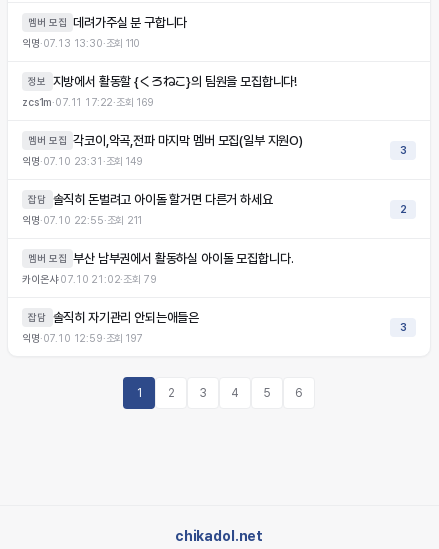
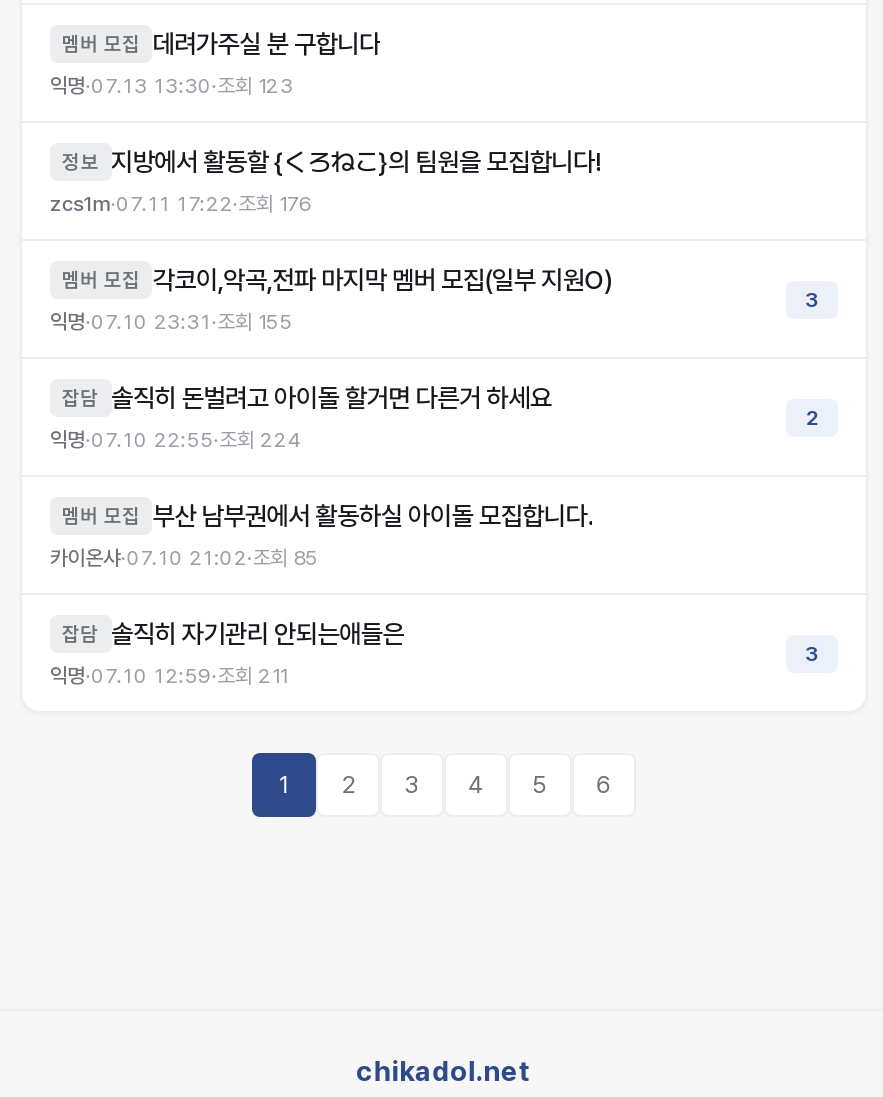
- 익명·07.13 13:30·조회 110
+ 익명·07.13 13:30·조회 123

- zcs1m·07.11 17:22·조회 169
+ zcs1m·07.11 17:22·조회 176

- 익명·07.10 23:31 · 조회 149
+ 익명·07.10 23:31 · 조회 155

- 익명·07.10 22:55·조회 211
+ 익명·07.10 22:55·조회 224

- 카이온샤·07.10 21:02·조회 79
+ 카이온샤·07.10 21:02·조회 85

- 익명·07.10 12:59·조회 197
+ 익명·07.10 12:59·조회 211
